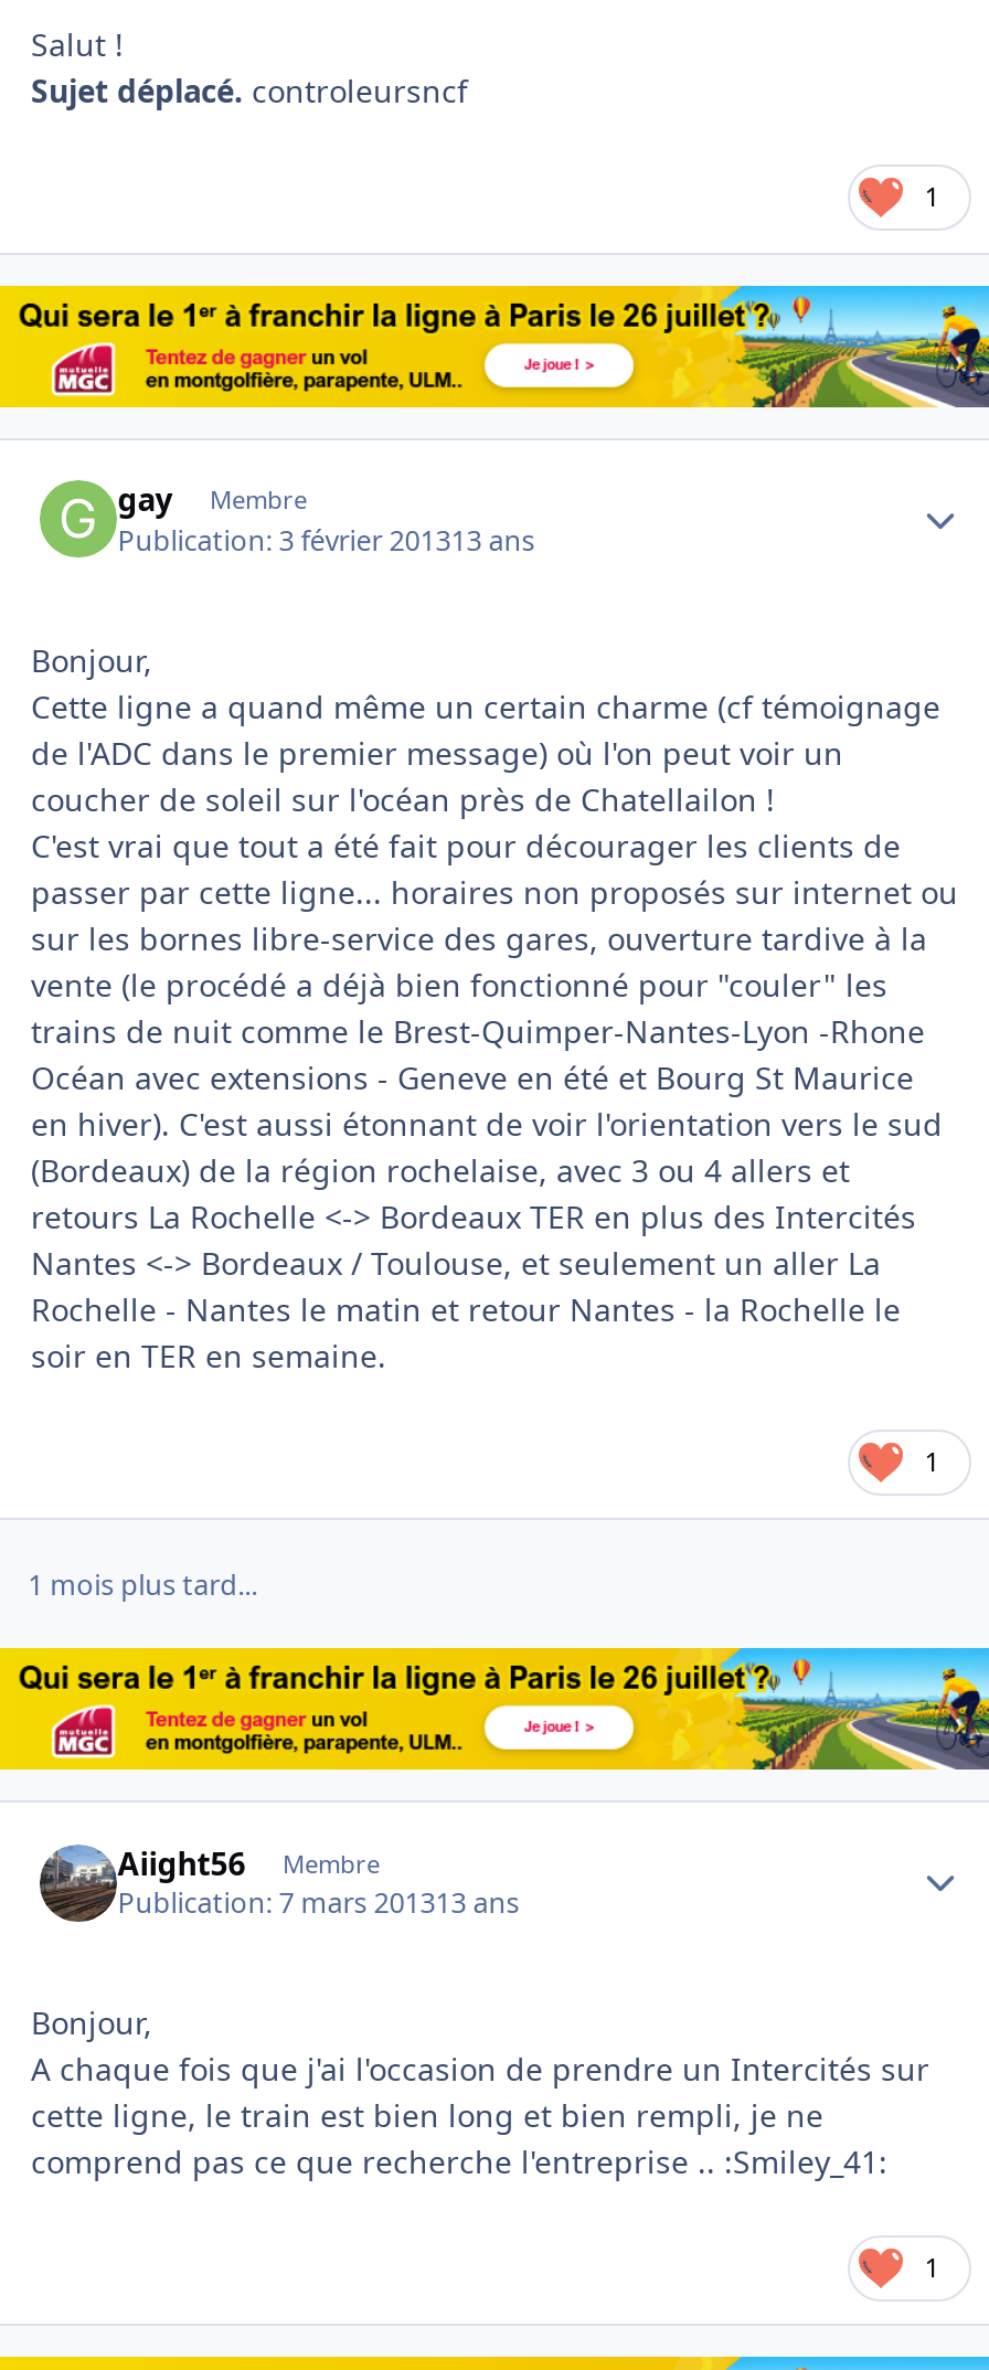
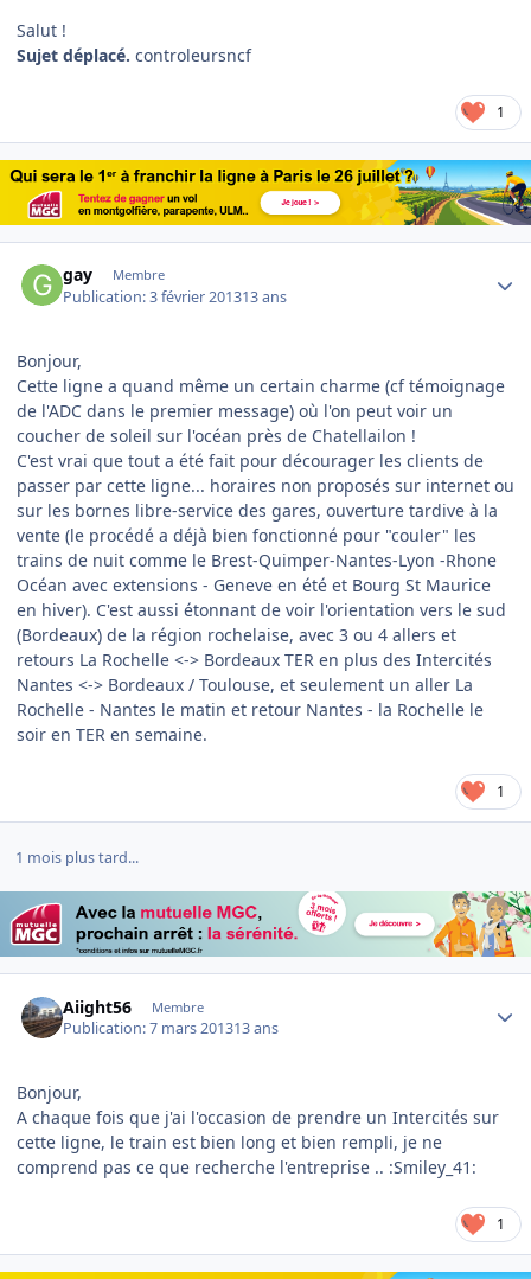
- [image]
+ [image]
